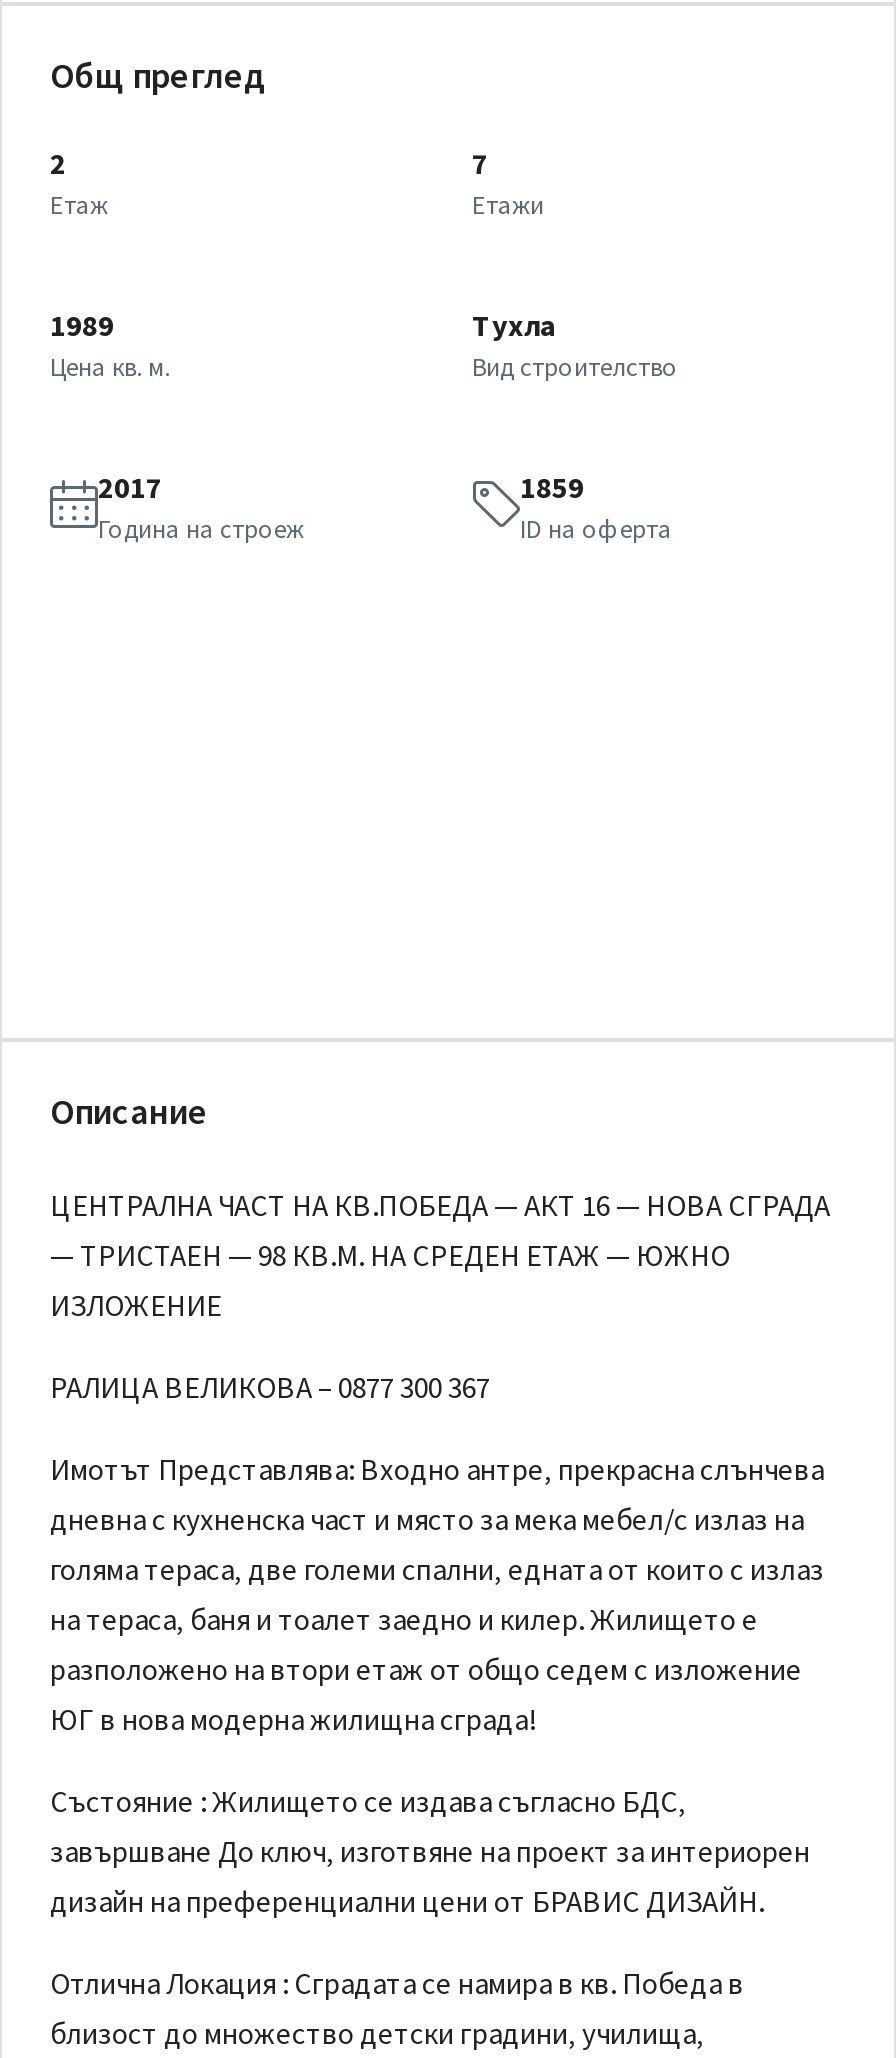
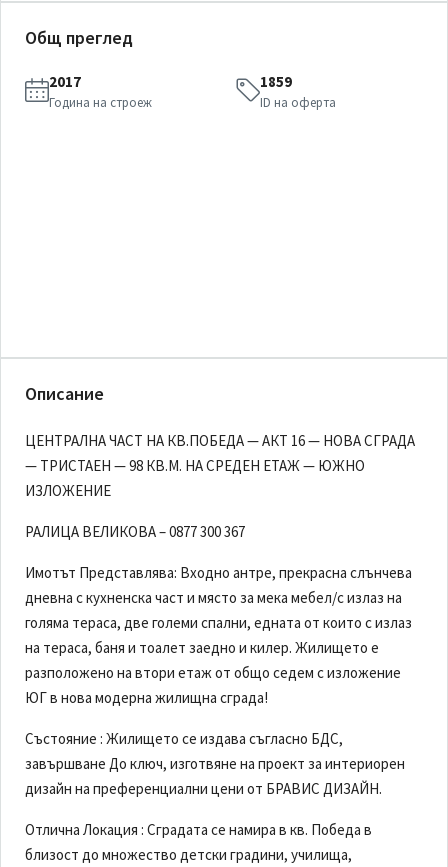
- 2
- Етаж

- 7
- Етажи
- 1989
- Цена кв. м.

- Тухла
- Вид строителство
